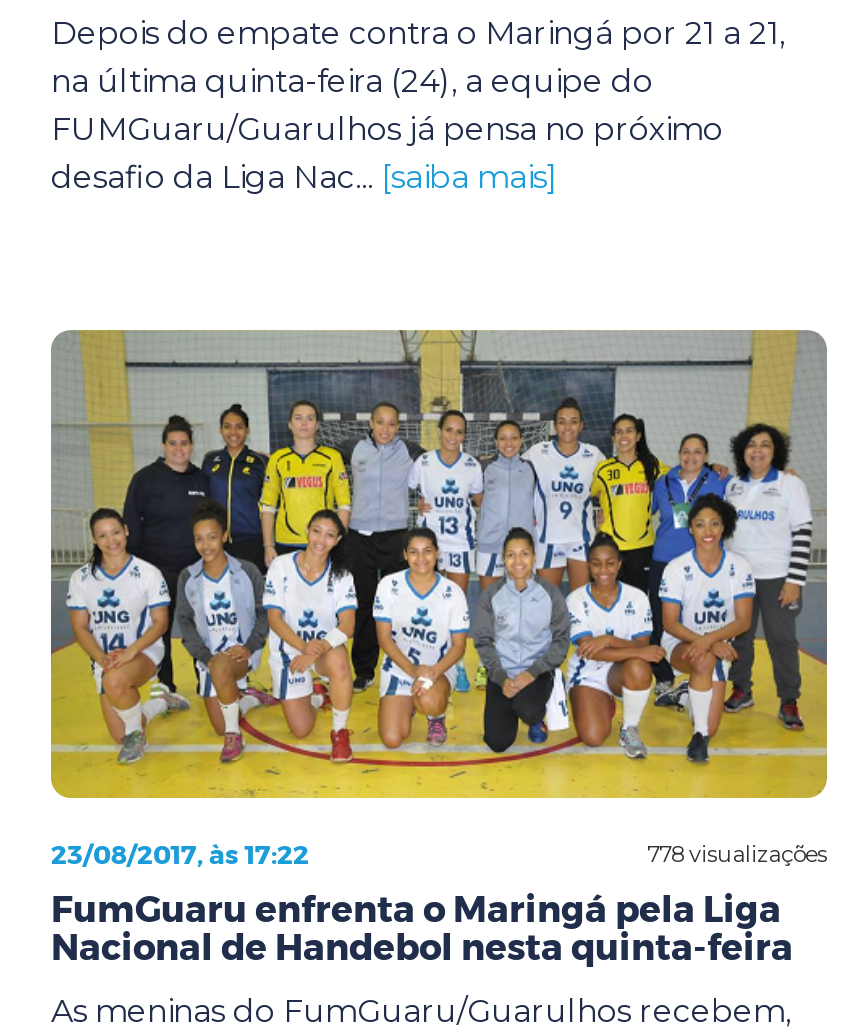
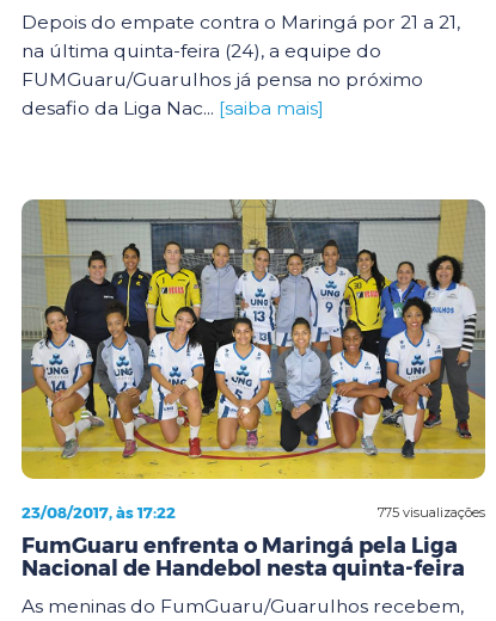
- 778 visualizações
+ 775 visualizações
